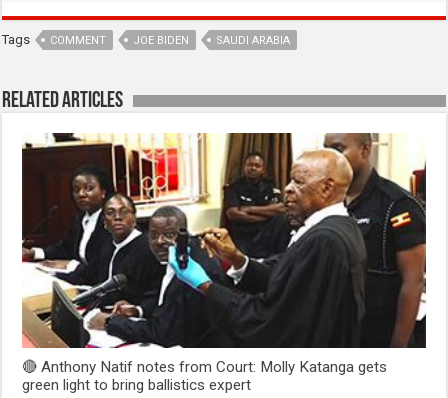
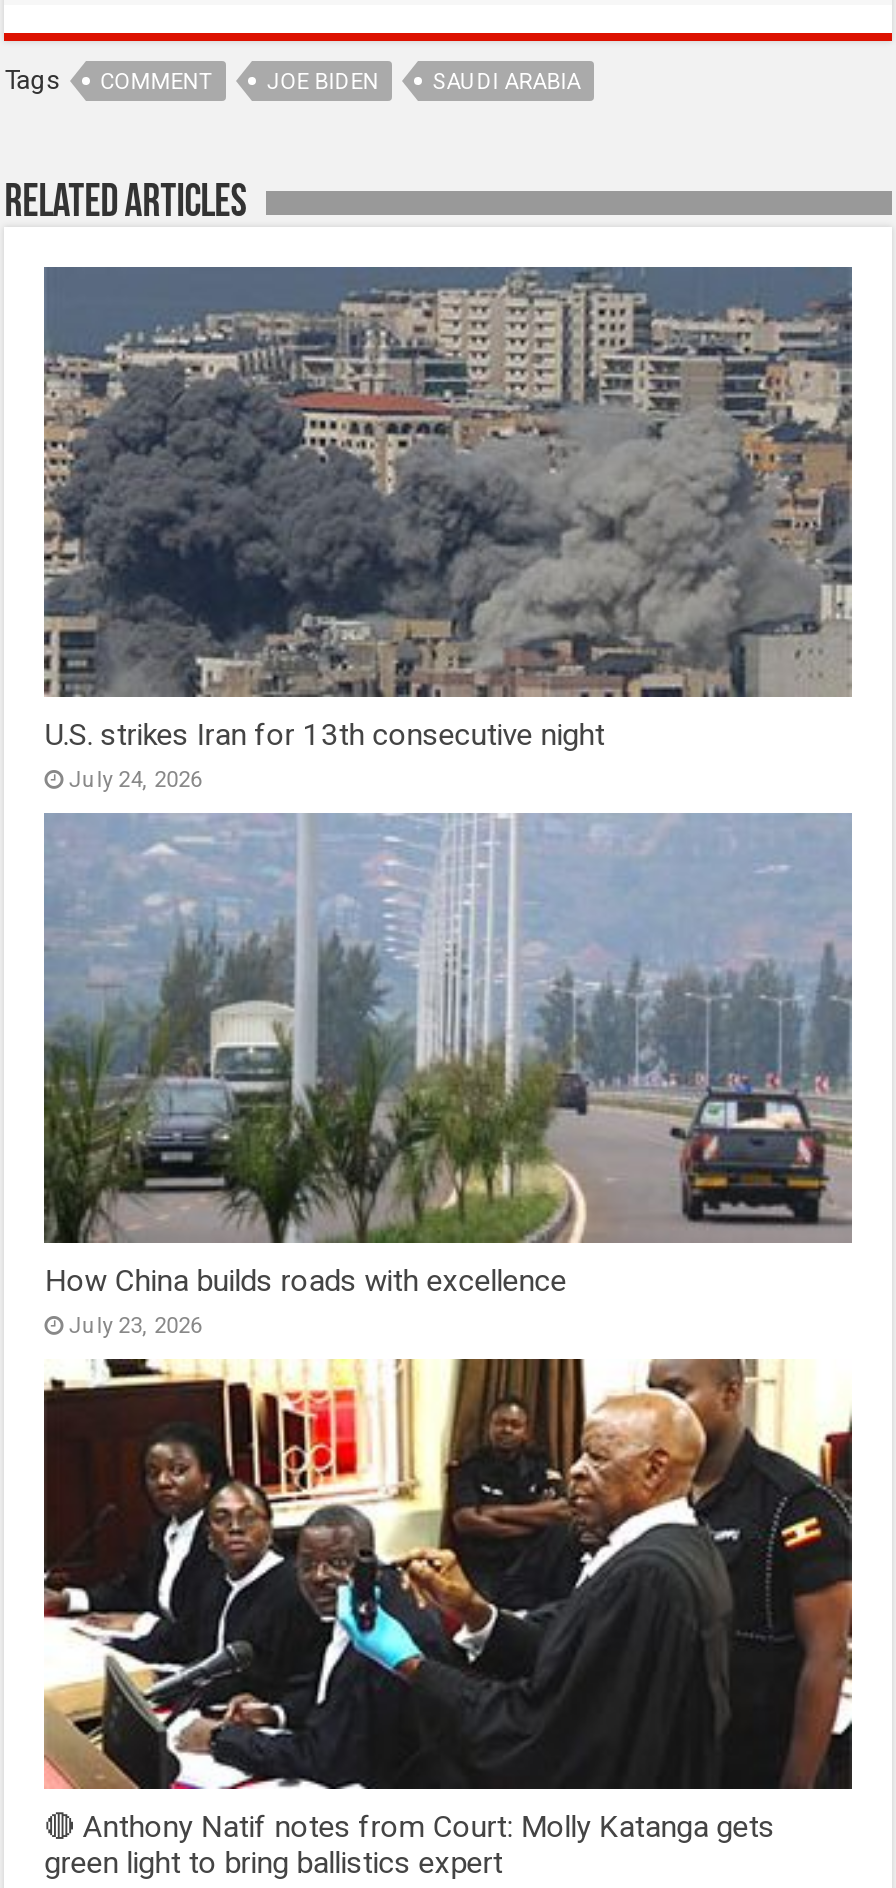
+ [image]
+ U.S. strikes Iran for 13th consecutive night
+ July 24, 2026

+ [image]
+ How China builds roads with excellence
+ July 23, 2026
